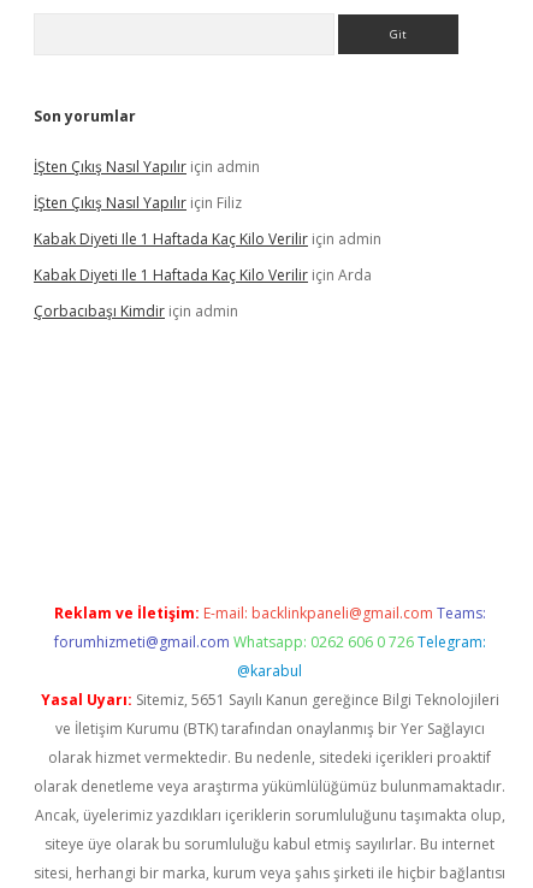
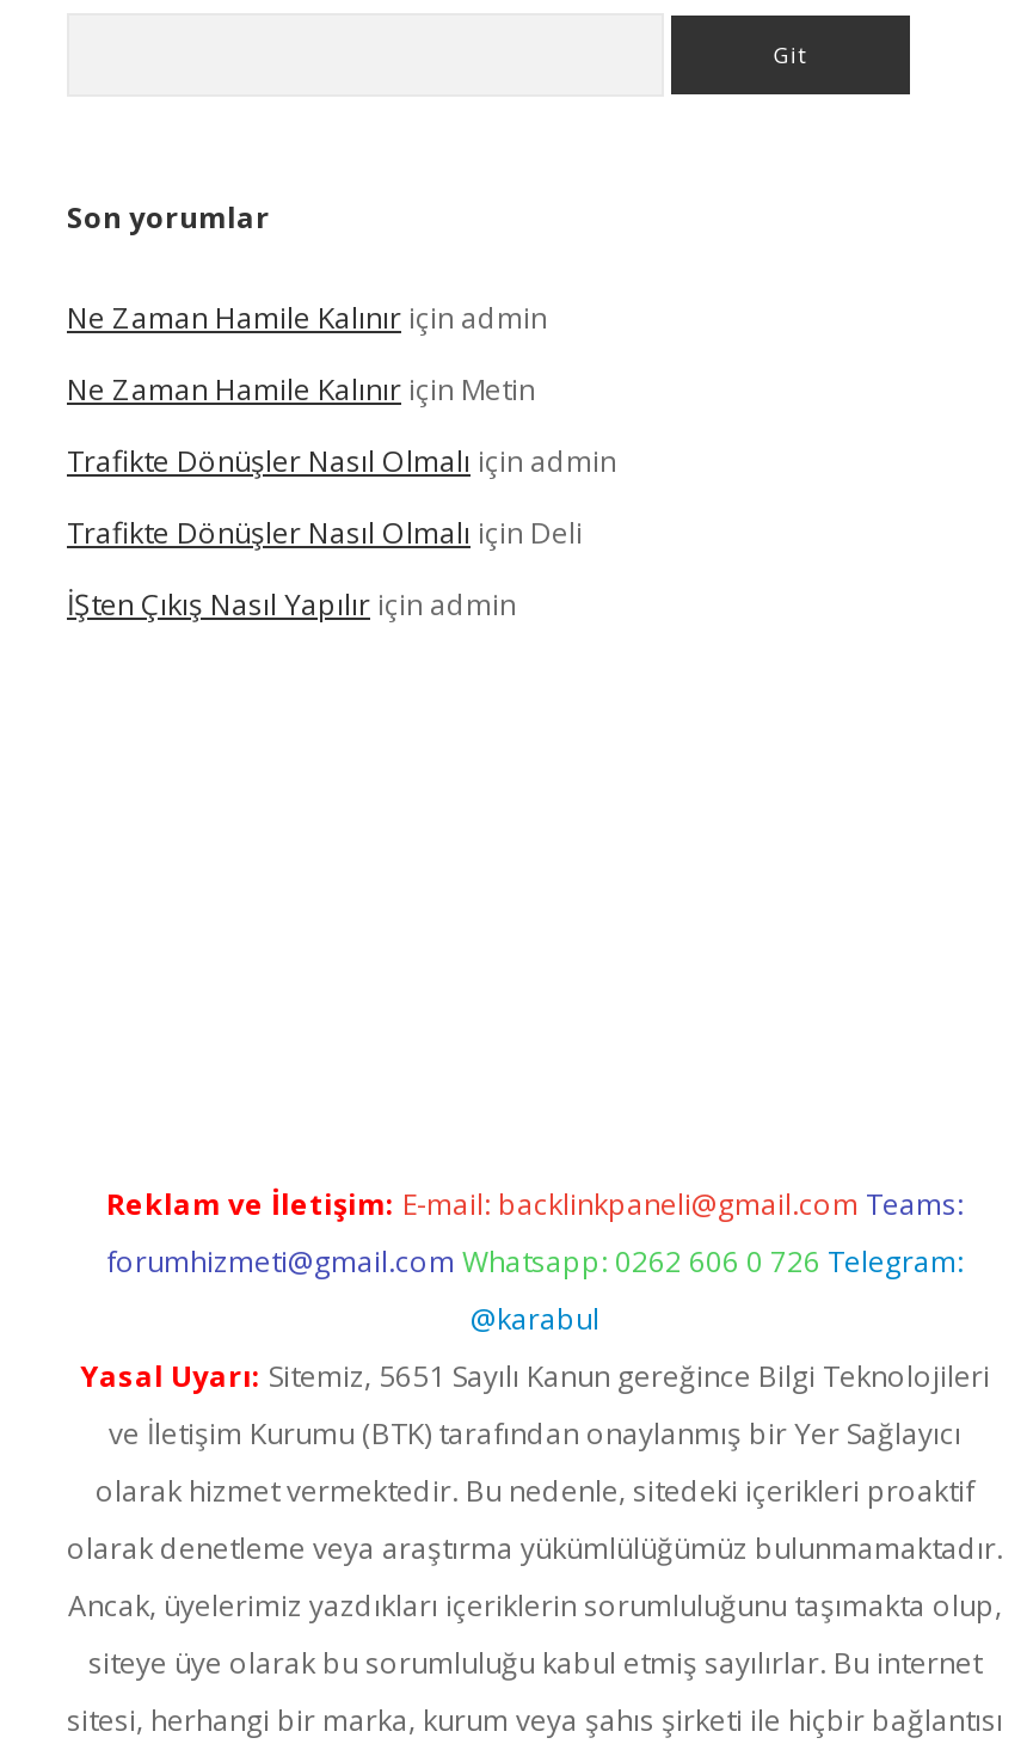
+ Ne Zaman Hamile Kalınır için admin
+ Ne Zaman Hamile Kalınır için Metin
+ Trafikte Dönüşler Nasıl Olmalı için admin
+ Trafikte Dönüşler Nasıl Olmalı için Deli

moved down: İŞten Çıkış Nasıl Yapılır için admin

- İŞten Çıkış Nasıl Yapılır için Filiz
- Kabak Diyeti Ile 1 Haftada Kaç Kilo Verilir için admin
- Kabak Diyeti Ile 1 Haftada Kaç Kilo Verilir için Arda
- Çorbacıbaşı Kimdir için admin
